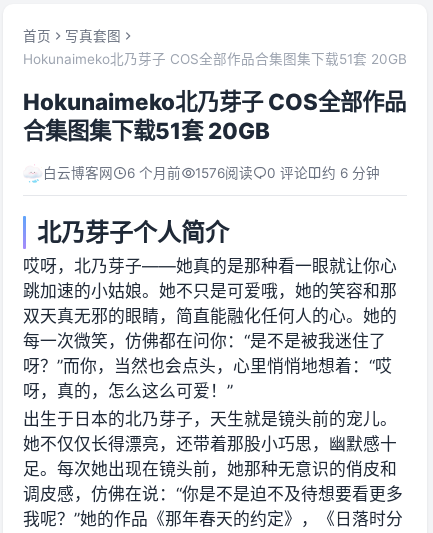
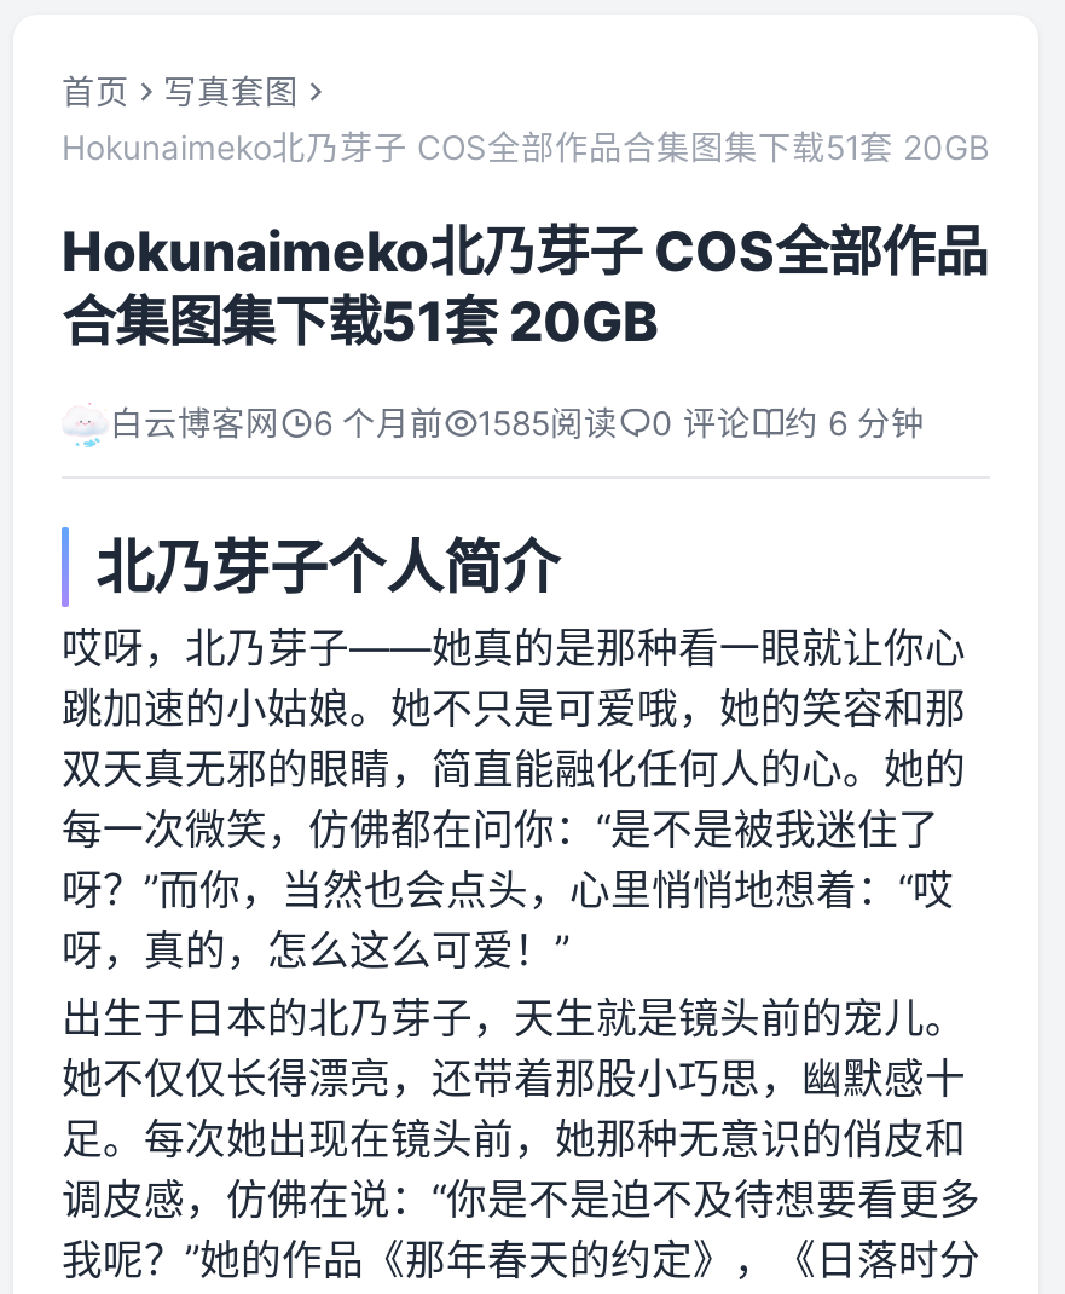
- 白云博客网 6 个月前 1576阅读 0 评论 约 6 分钟
+ 白云博客网 6 个月前 1585阅读 0 评论 约 6 分钟
